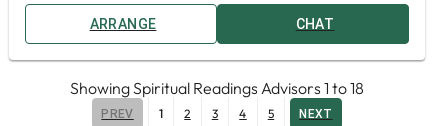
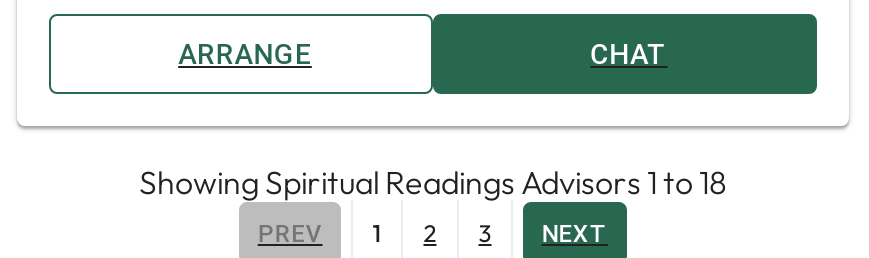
- 4
- 5
